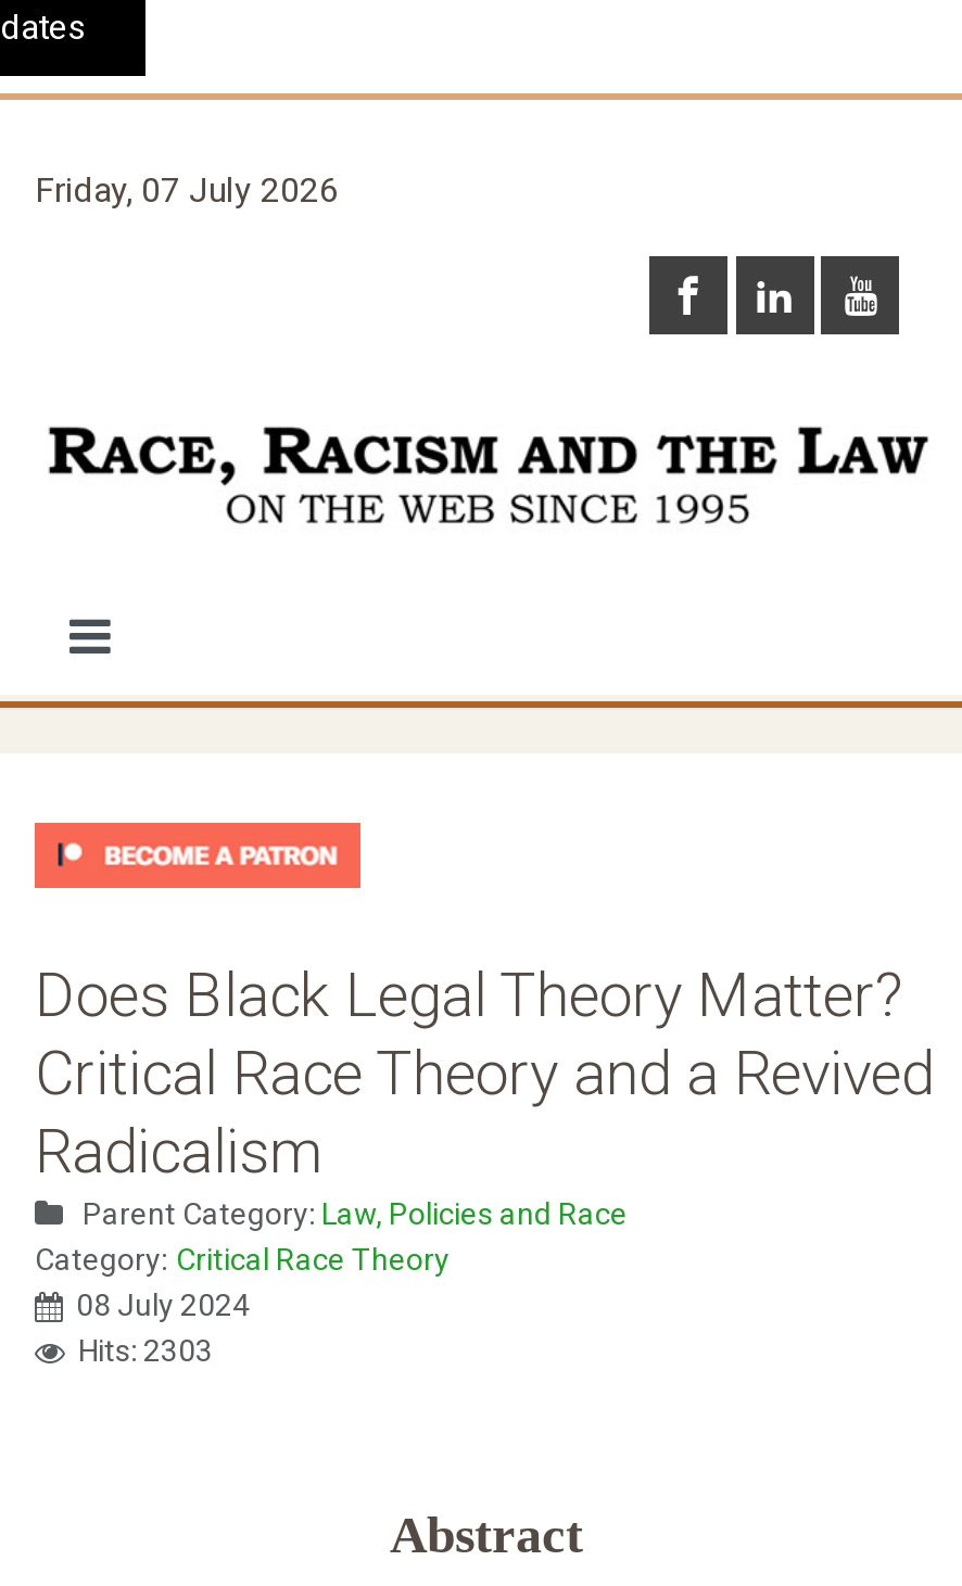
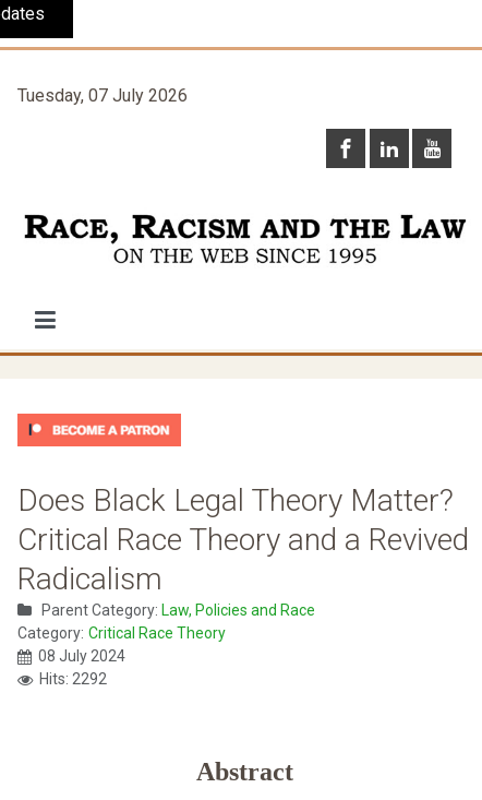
- Friday, 07 July 2026
+ Tuesday, 07 July 2026

- Hits: 2303
+ Hits: 2292
